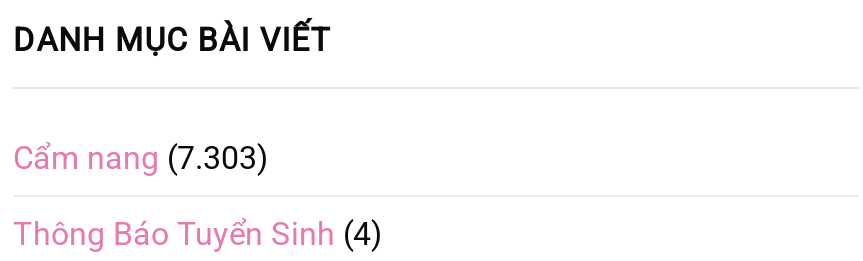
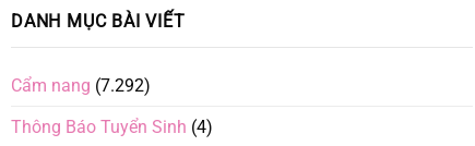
- Cẩm nang (7.303)
+ Cẩm nang (7.292)
